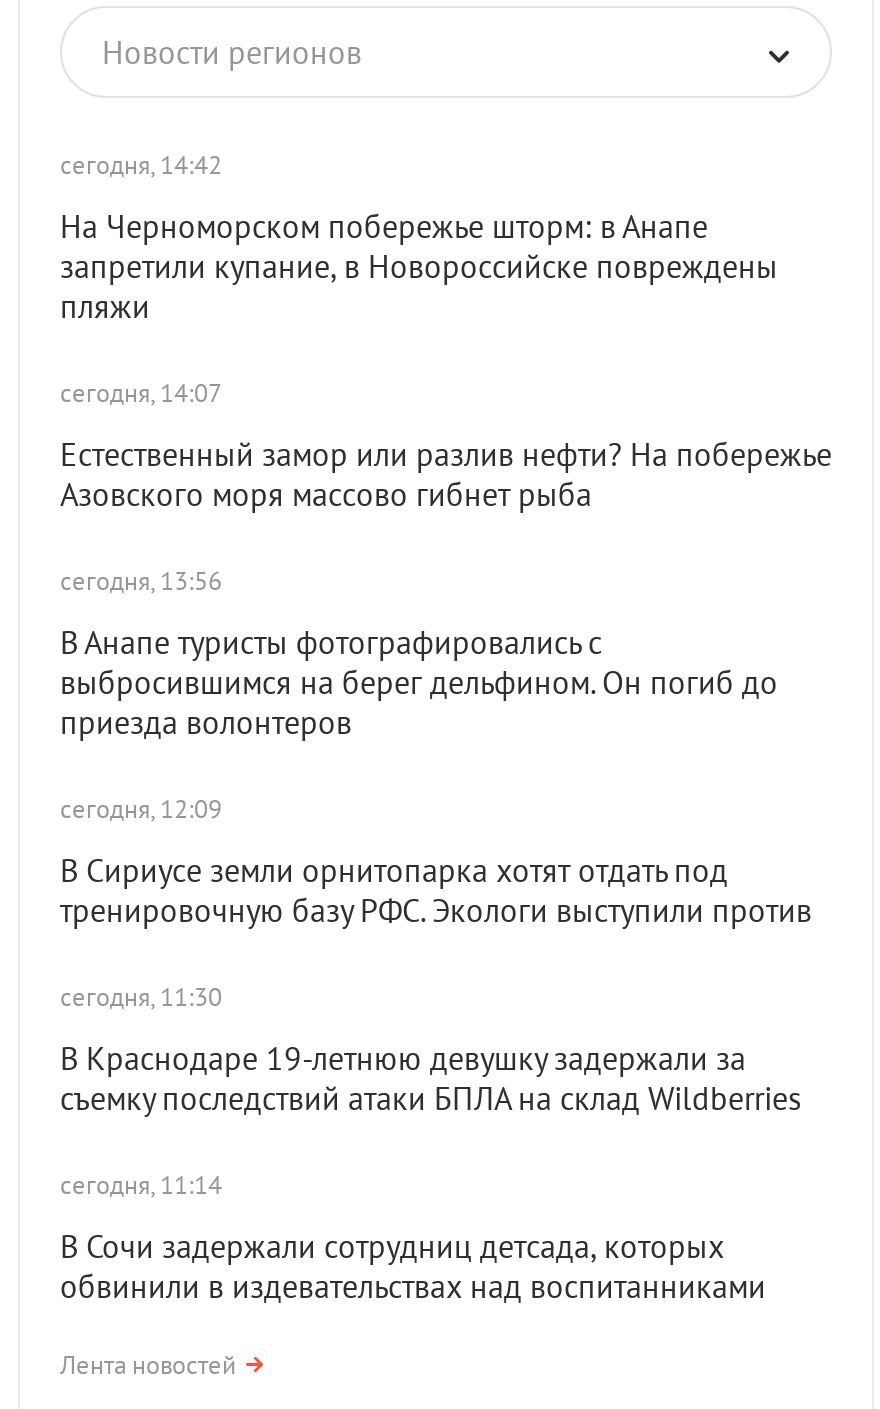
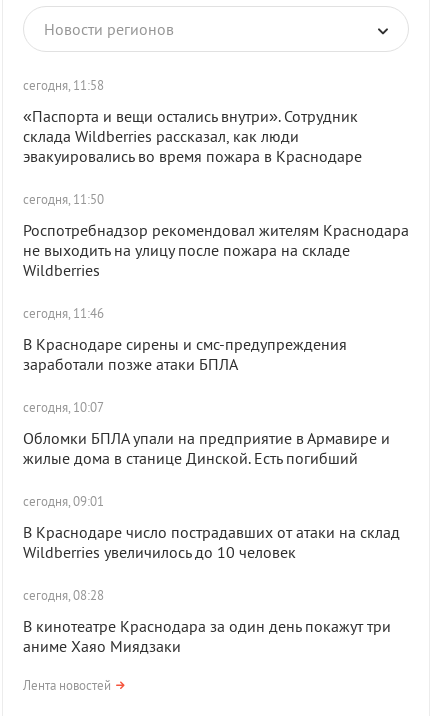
- сегодня, 14:42
+ сегодня, 11:58

- На Черноморском побережье шторм: в Анапе
- запретили купание, в Новороссийске повреждены
- пляжи
+ «Паспорта и вещи остались внутри». Сотрудник
+ склада Wildberries рассказал, как люди
+ эвакуировались во время пожара в Краснодаре

- сегодня, 14:07
+ сегодня, 11:50

- Естественный замор или разлив нефти? На побережье
- Азовского моря массово гибнет рыба
+ Роспотребнадзор рекомендовал жителям Краснодара
+ не выходить на улицу после пожара на складе
+ Wildberries

- сегодня, 13:56
+ сегодня, 11:46

- В Анапе туристы фотографировались с
- выбросившимся на берег дельфином. Он погиб до
- приезда волонтеров
+ В Краснодаре сирены и смс-предупреждения
+ заработали позже атаки БПЛА

- сегодня, 12:09
+ сегодня, 10:07

- В Сириусе земли орнитопарка хотят отдать под
- тренировочную базу РФС. Экологи выступили против
+ Обломки БПЛА упали на предприятие в Армавире и
+ жилые дома в станице Динской. Есть погибший

- сегодня, 11:30
+ сегодня, 09:01

- В Краснодаре 19-летнюю девушку задержали за
- съемку последствий атаки БПЛА на склад Wildberries
+ В Краснодаре число пострадавших от атаки на склад
+ Wildberries увеличилось до 10 человек

- сегодня, 11:14
+ сегодня, 08:28

- В Сочи задержали сотрудниц детсада, которых
- обвинили в издевательствах над воспитанниками
+ В кинотеатре Краснодара за один день покажут три
+ аниме Хаяо Миядзаки
